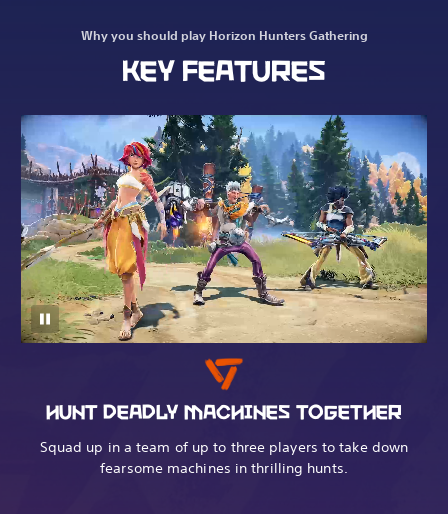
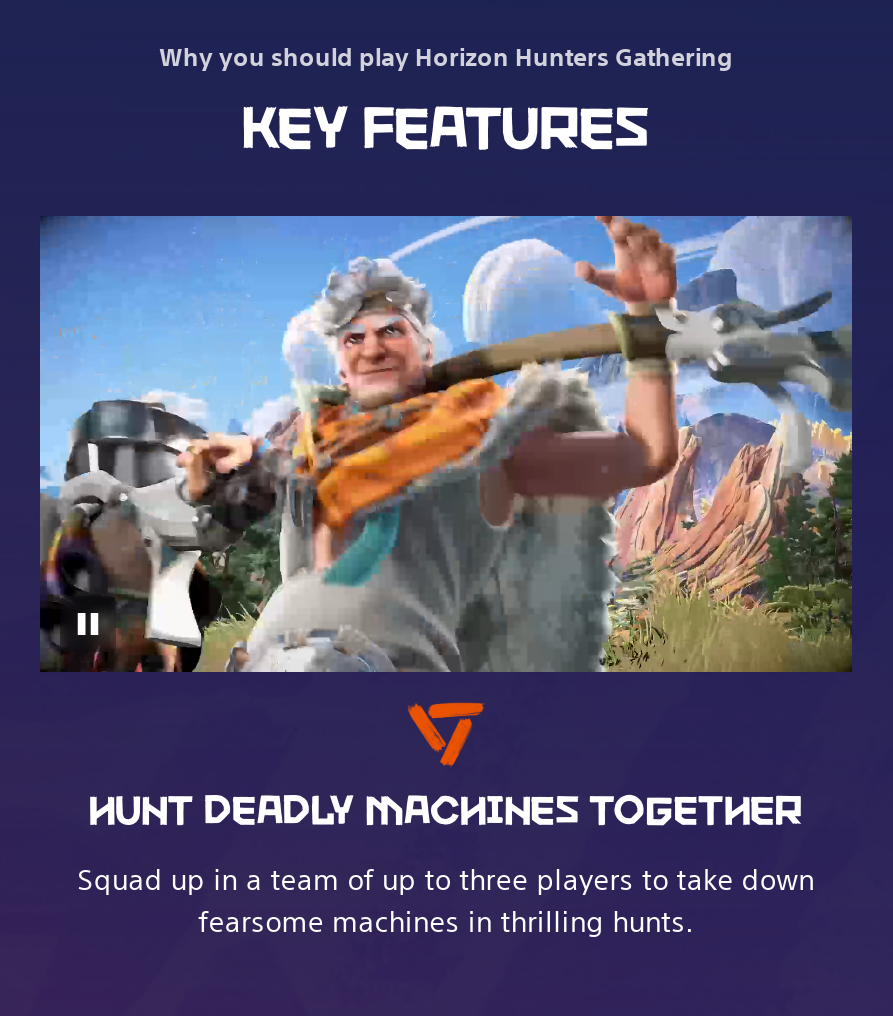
- [image]
+ [image]
